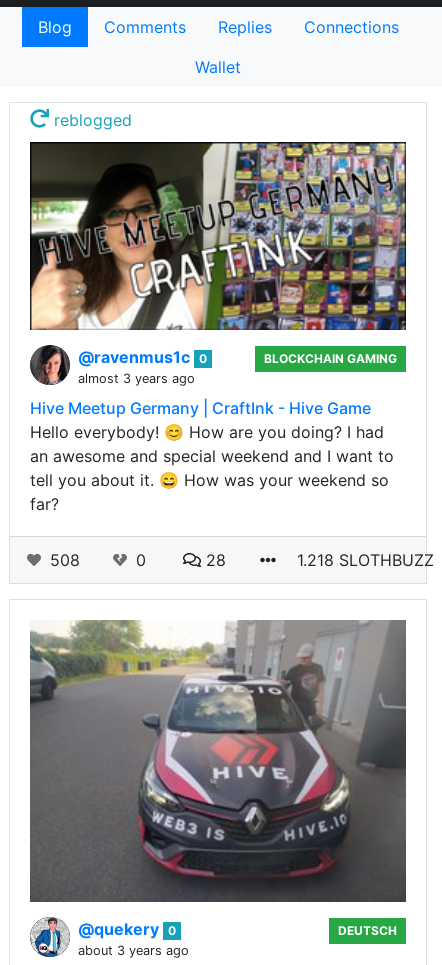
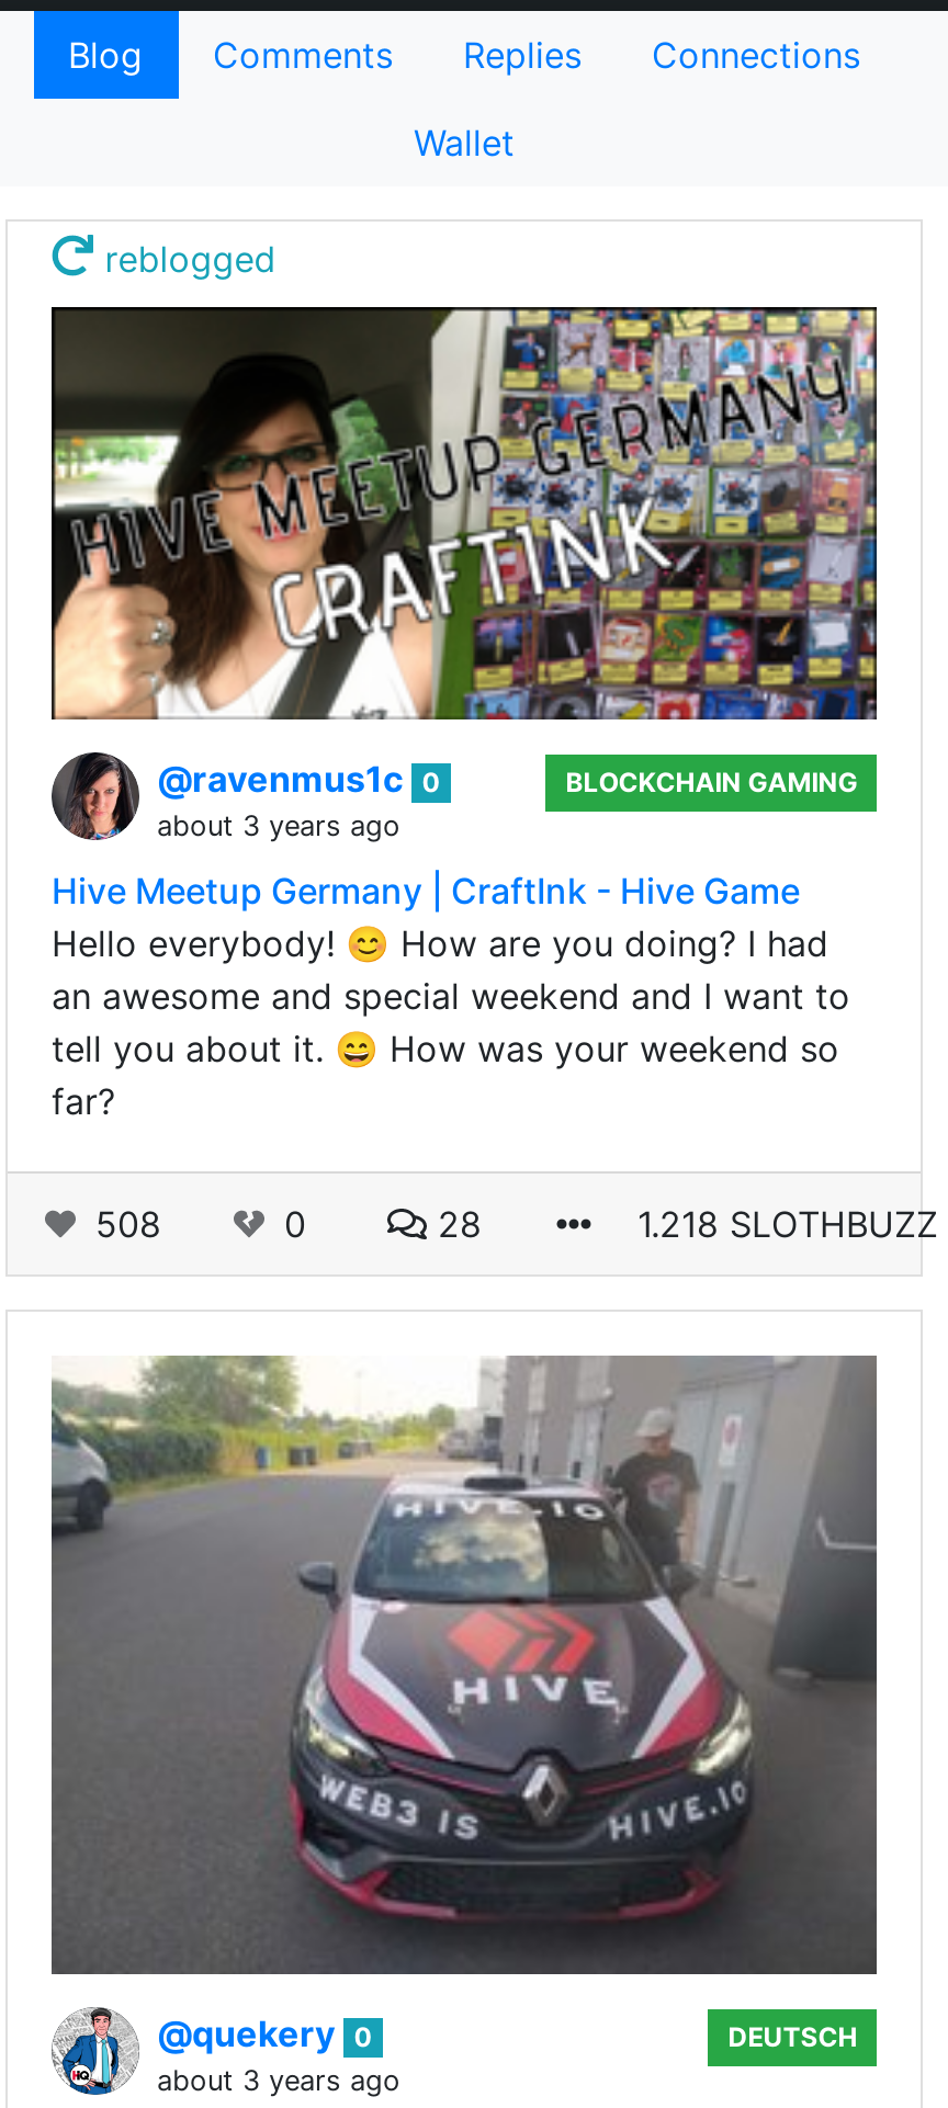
- almost 3 years ago
+ about 3 years ago
